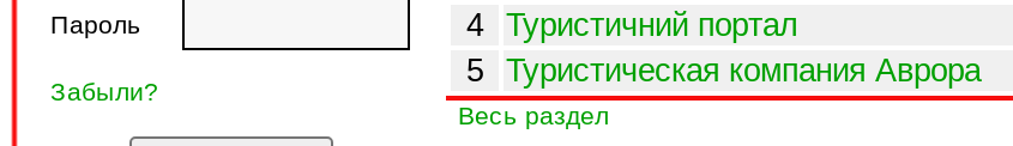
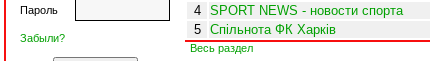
- Туристичний портал
+ SPORT NEWS - новости спорта

- Туристическая компания Аврора
+ Спільнота ФК Харків
